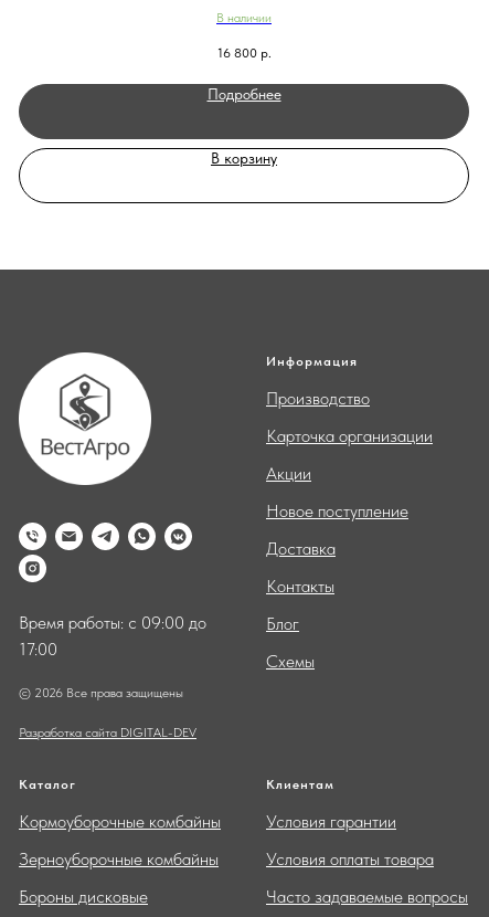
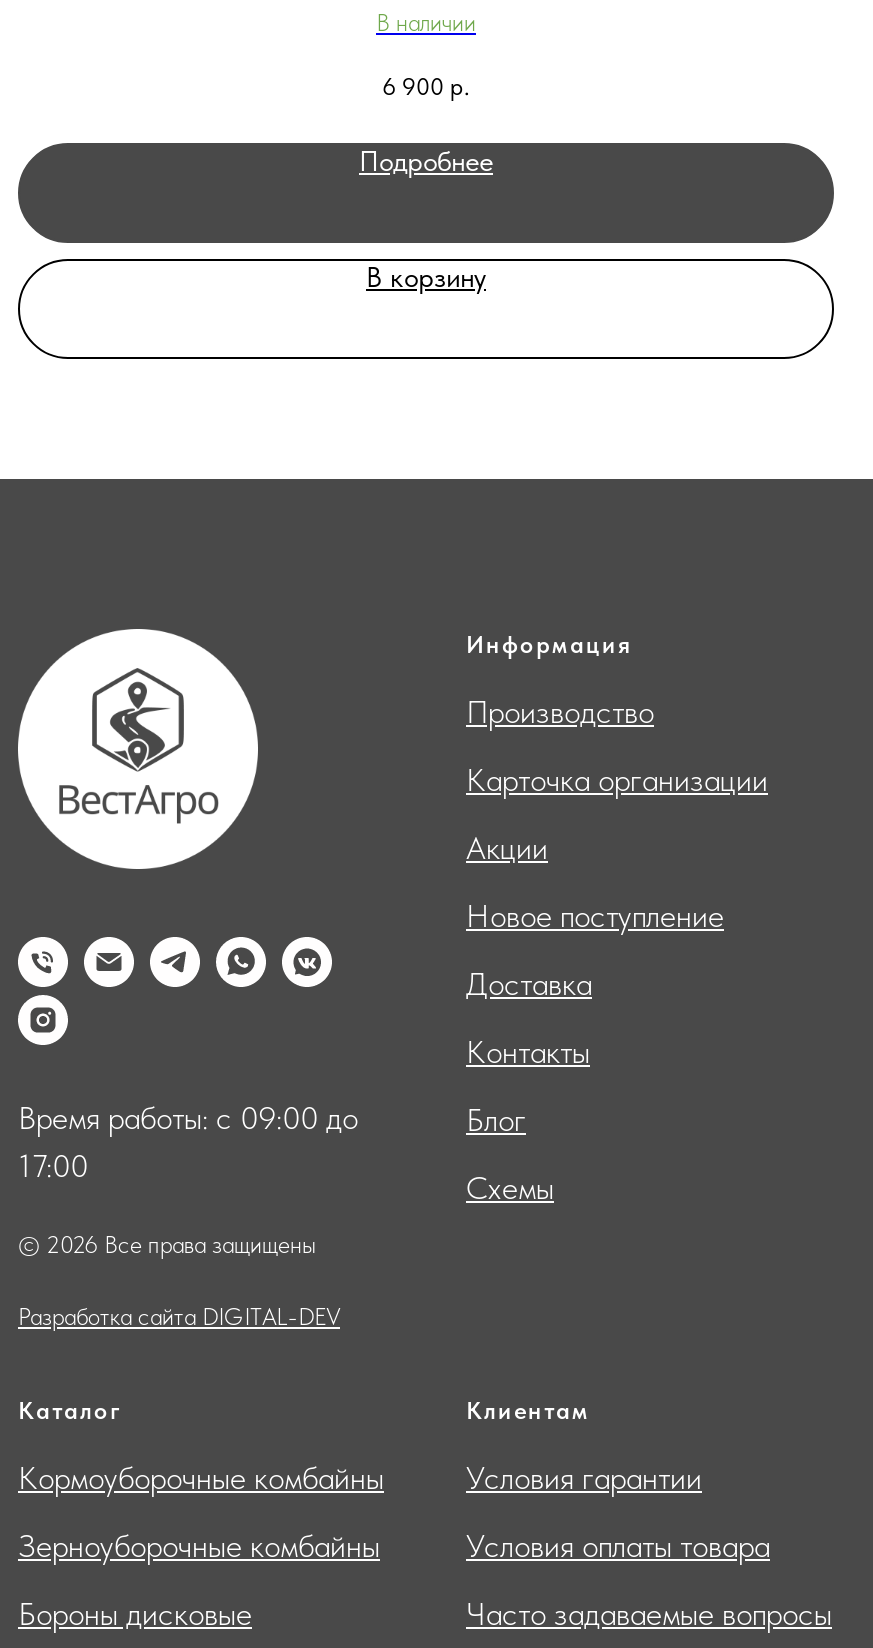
- 16 800 р.
+ 6 900 р.
